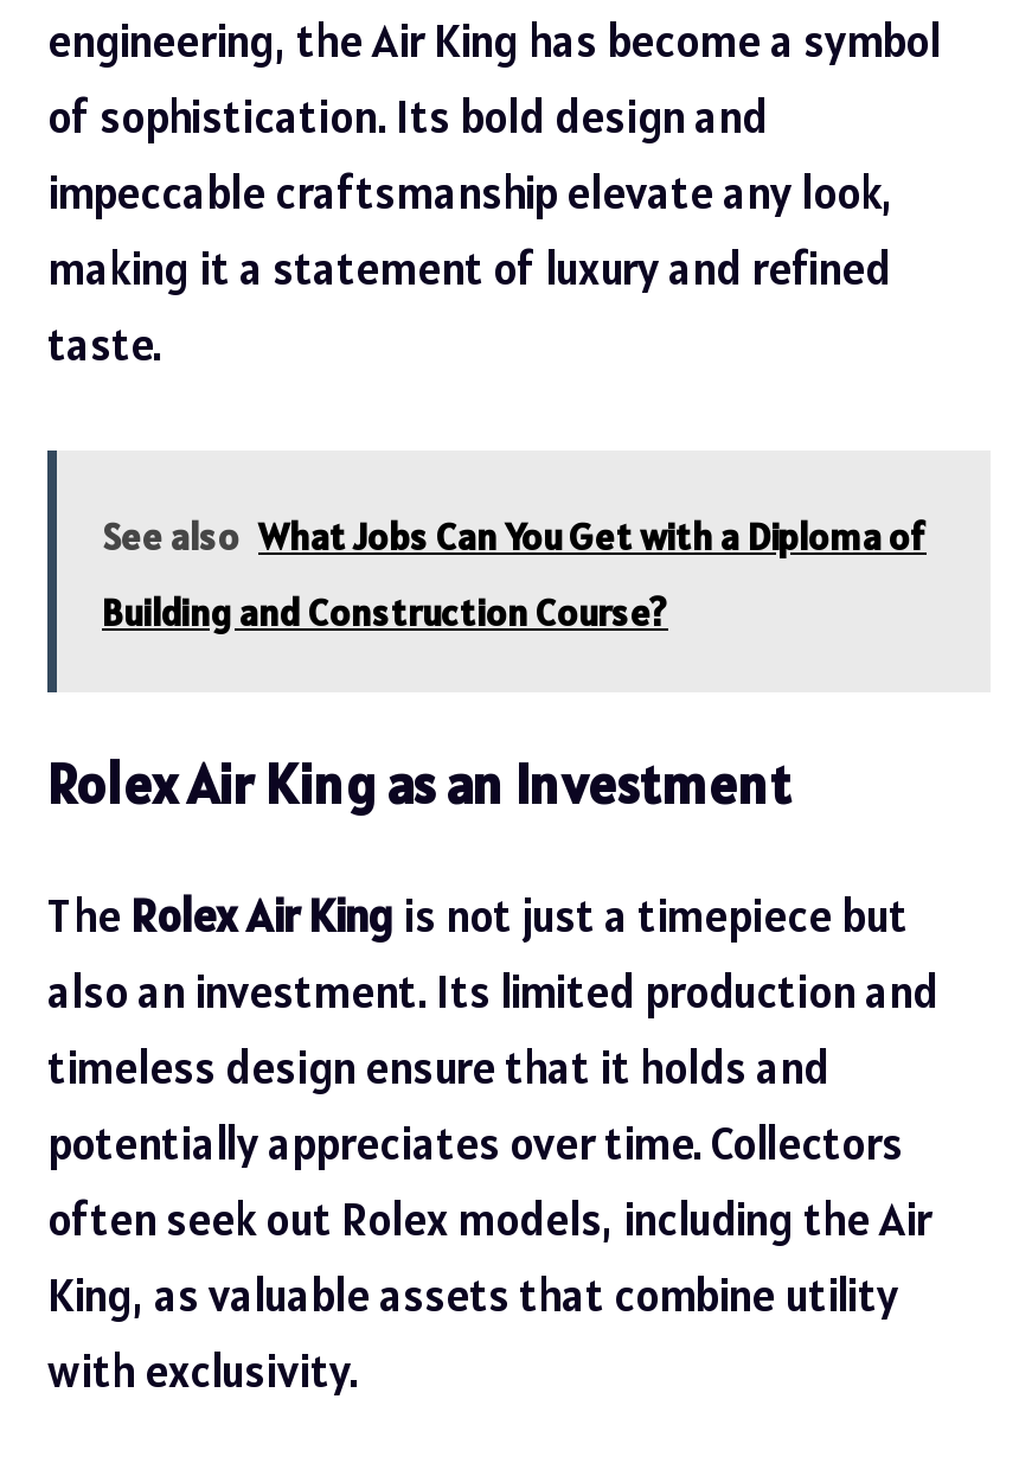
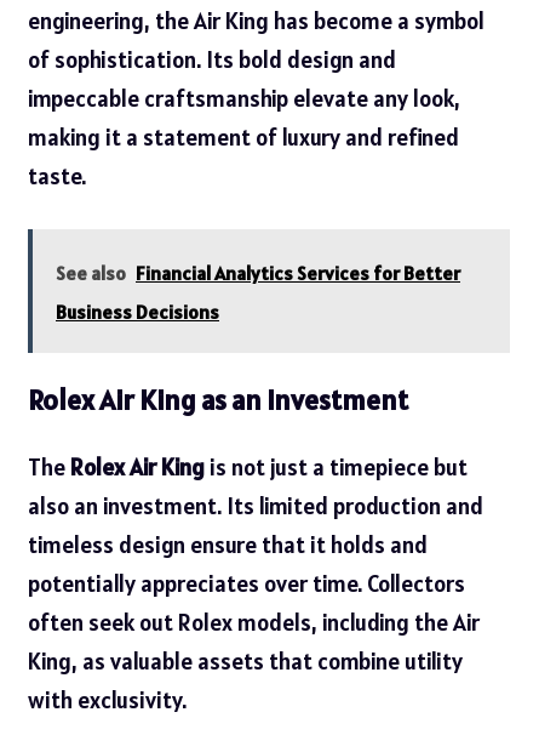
- See also What Jobs Can You Get with a Diploma of
+ See also Financial Analytics Services for Better

- Building and Construction Course?
+ Business Decisions
